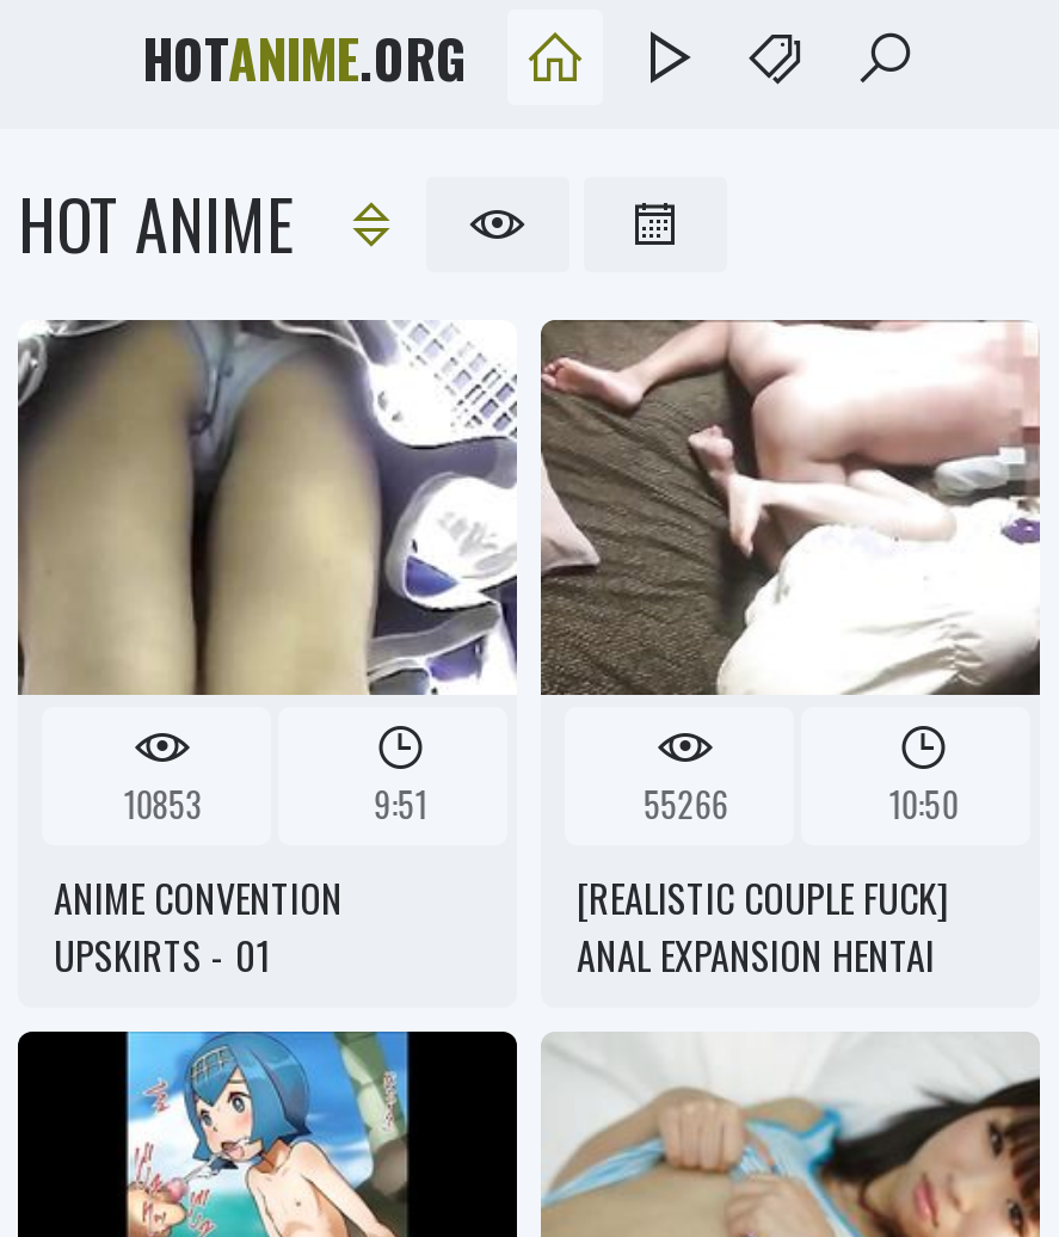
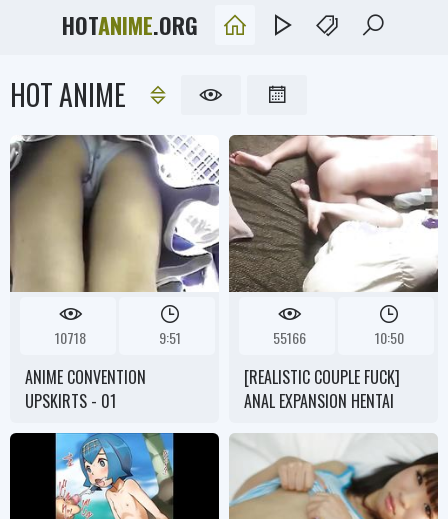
- 10853
+ 10718

- 55266
+ 55166
